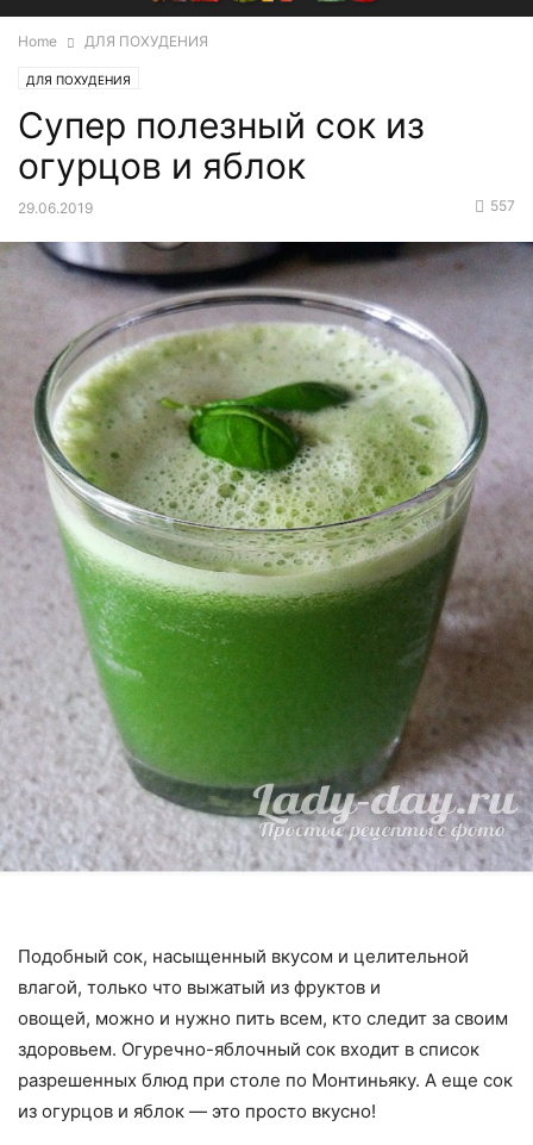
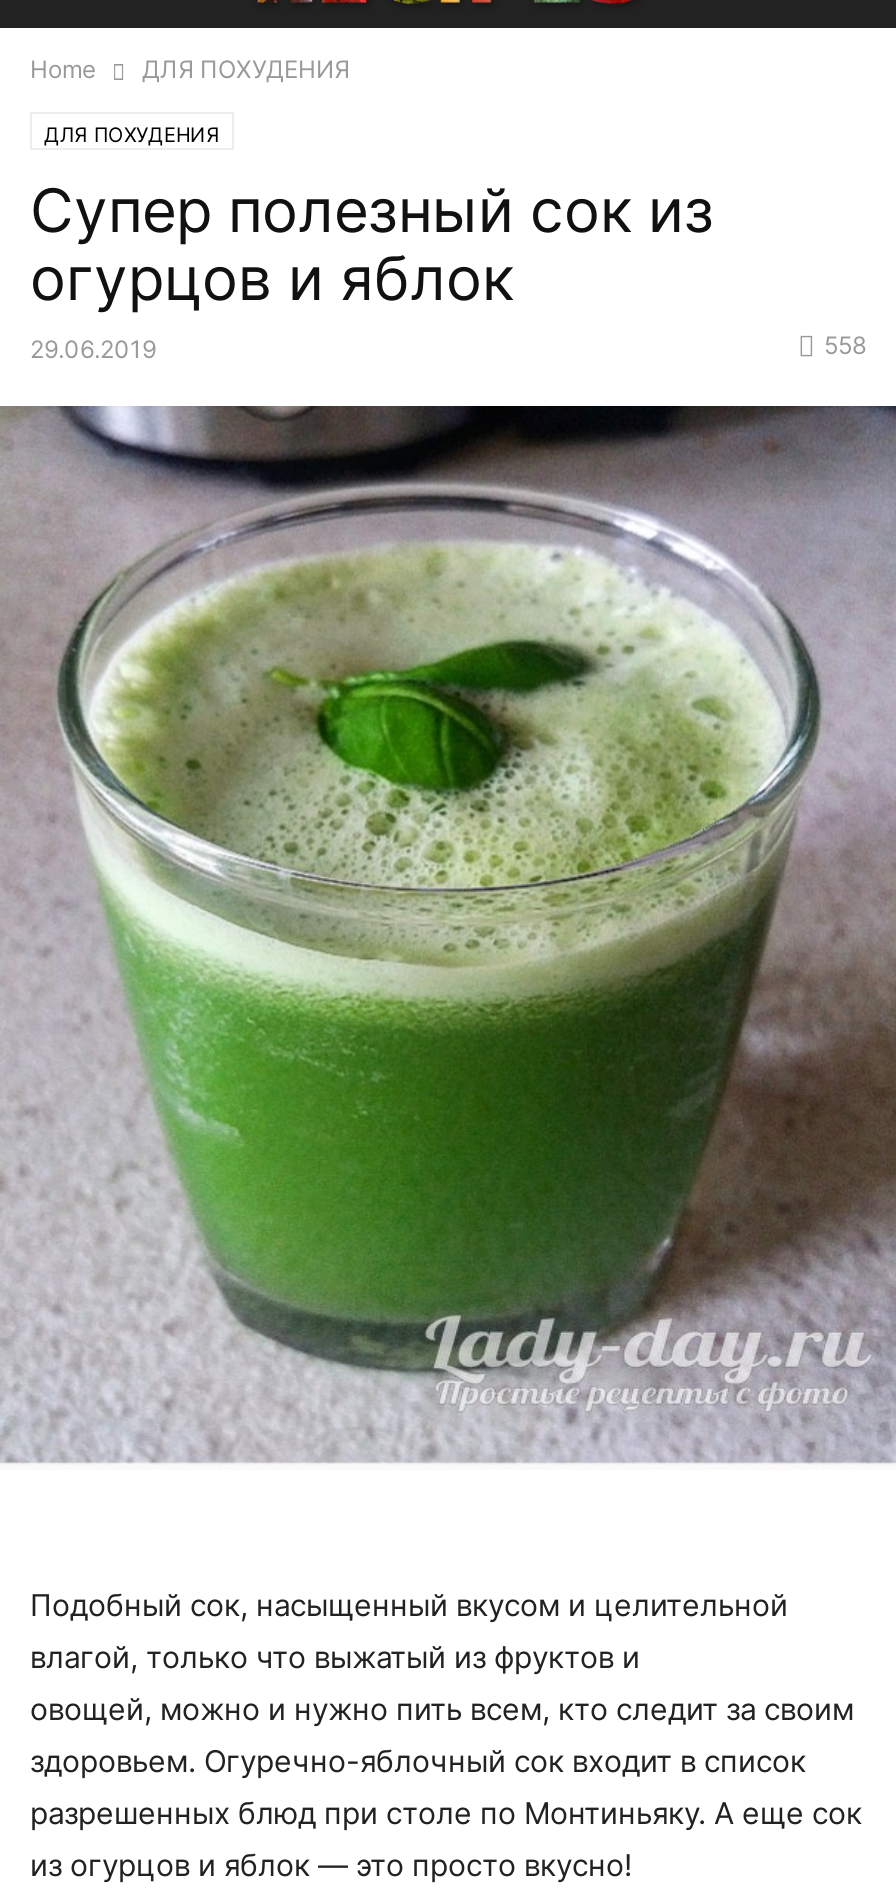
- 557
+ 558
